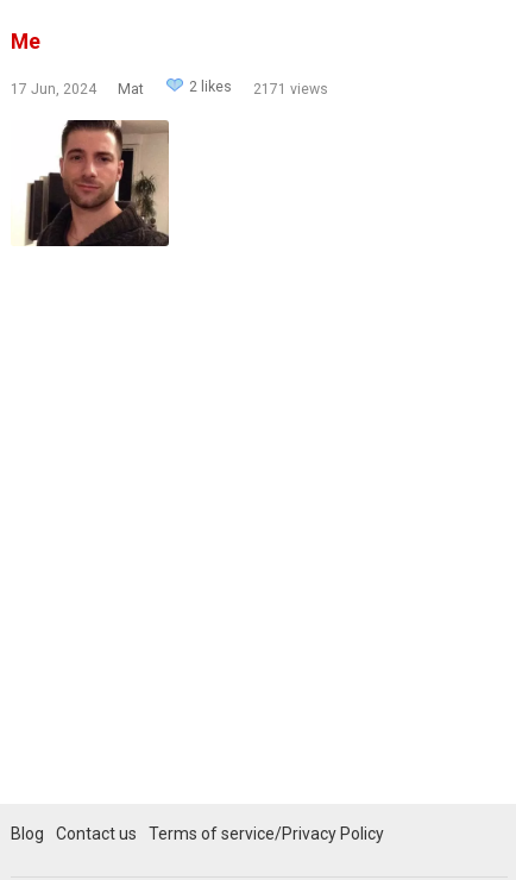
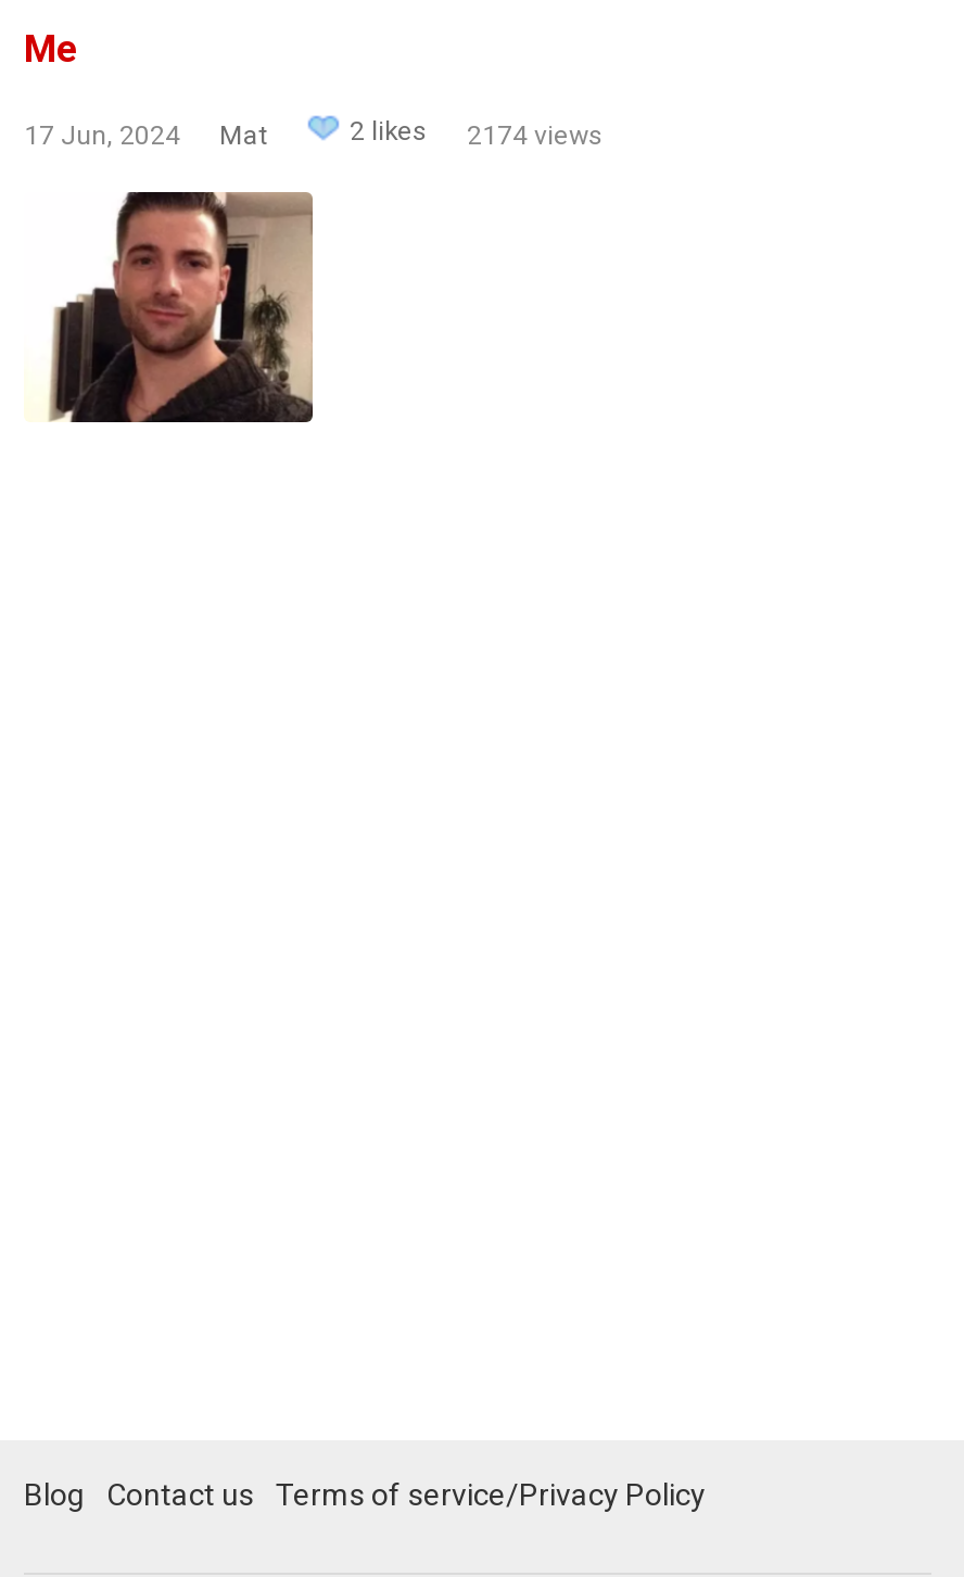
- 2 likes 2171 views
+ 2 likes 2174 views
